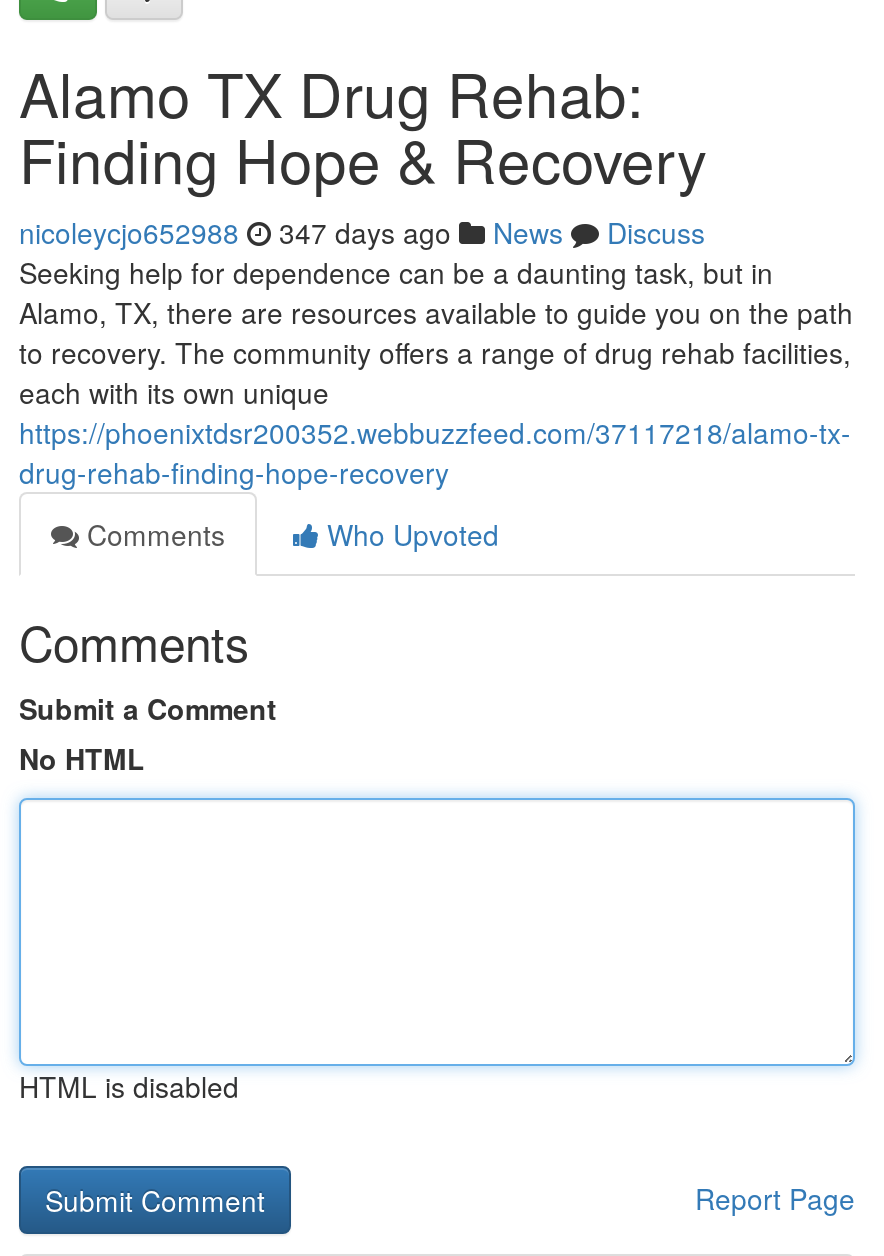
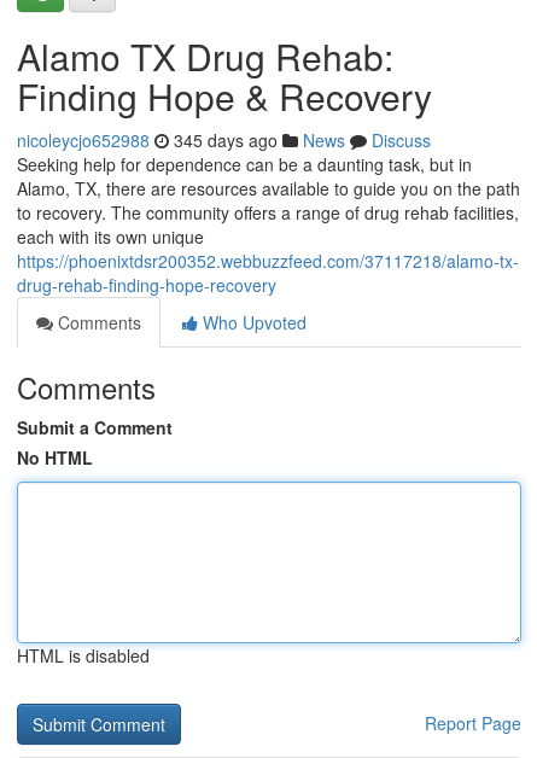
- nicoleycjo652988 347 days ago News Discuss
+ nicoleycjo652988 345 days ago News Discuss
